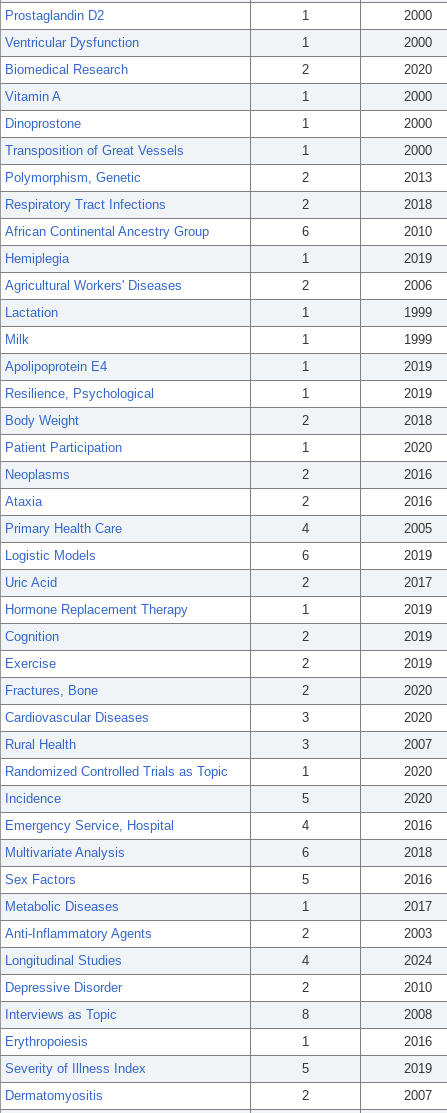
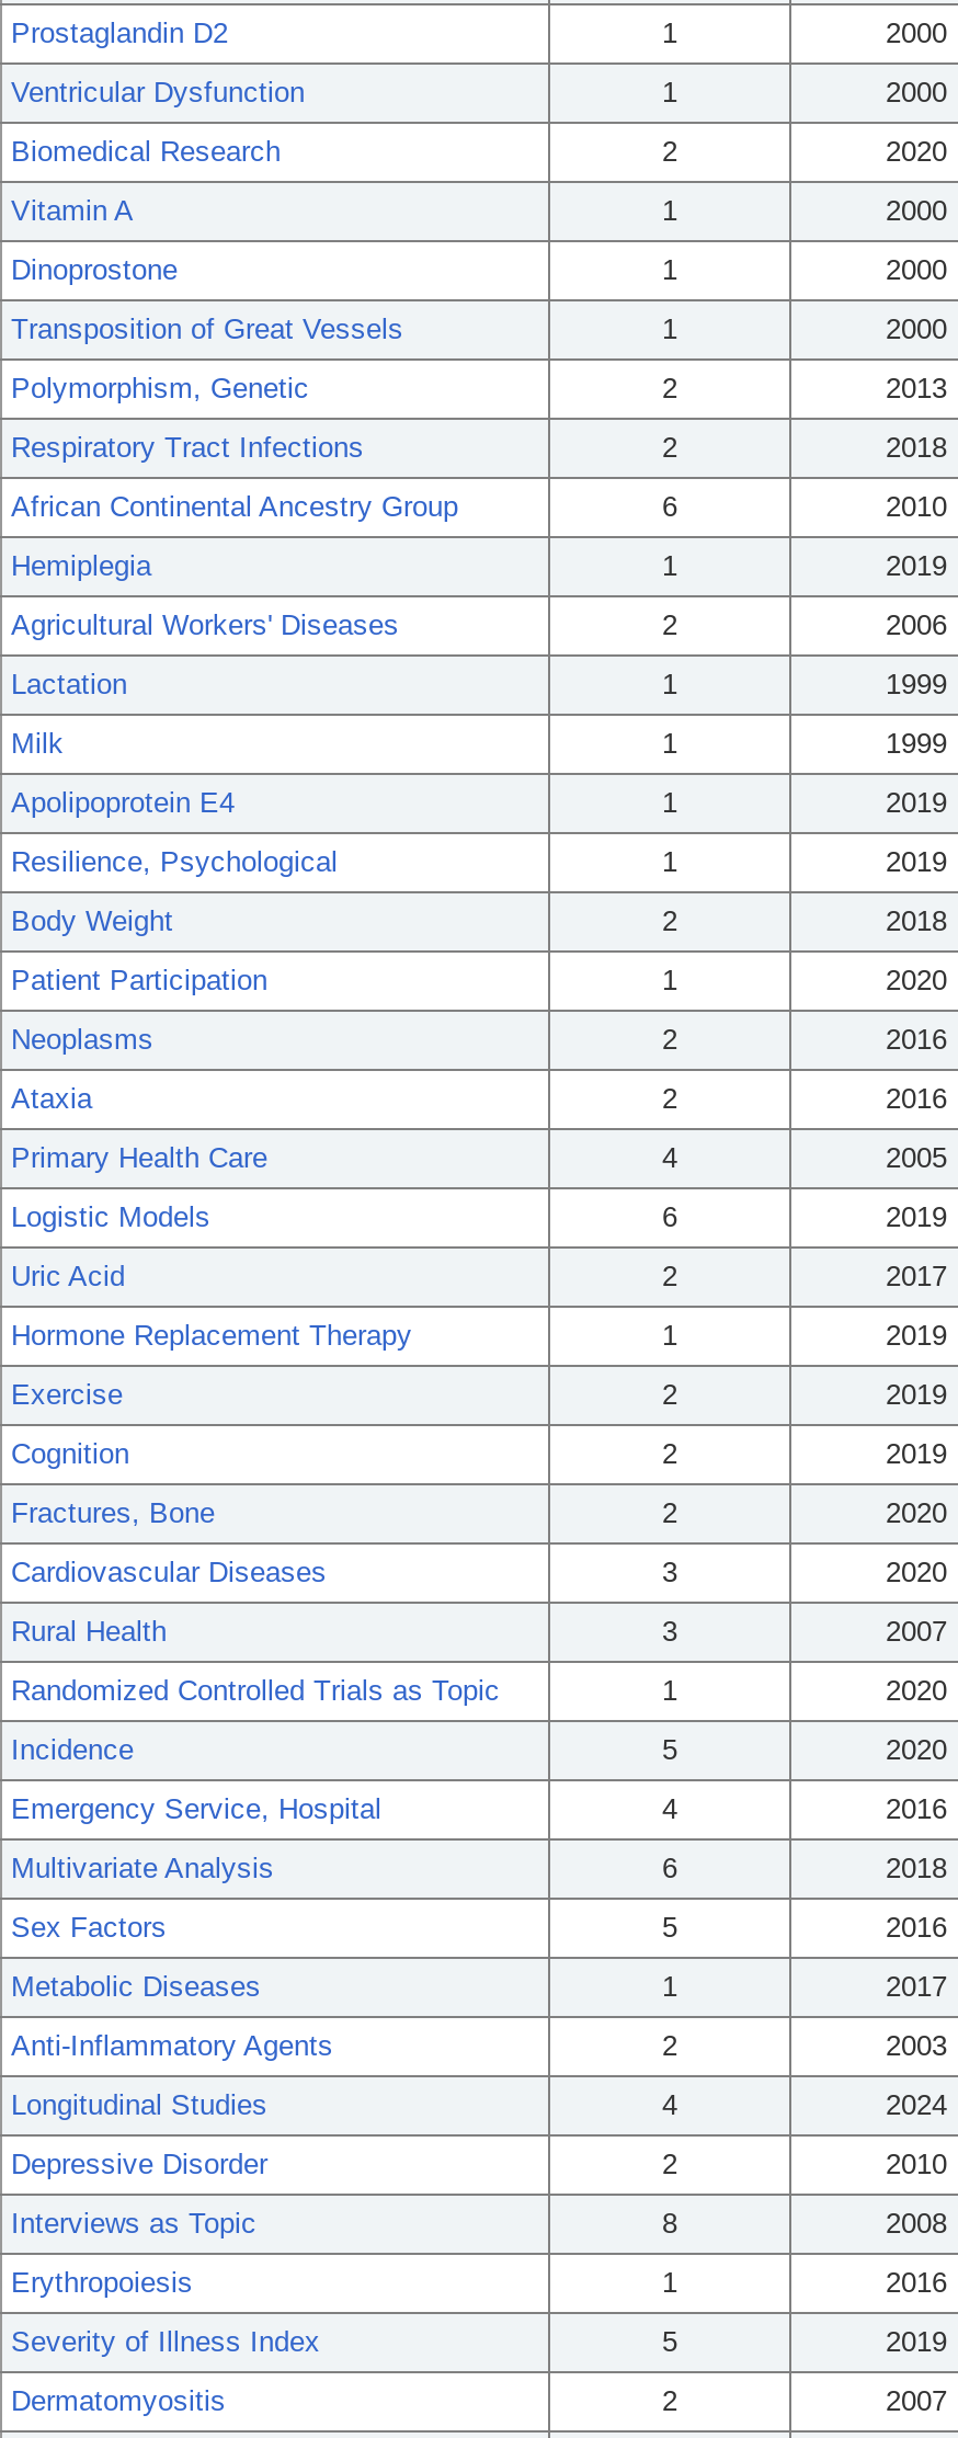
moved down: Cognition

moved up: Exercise
